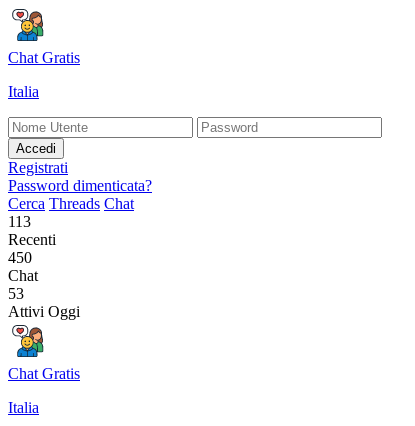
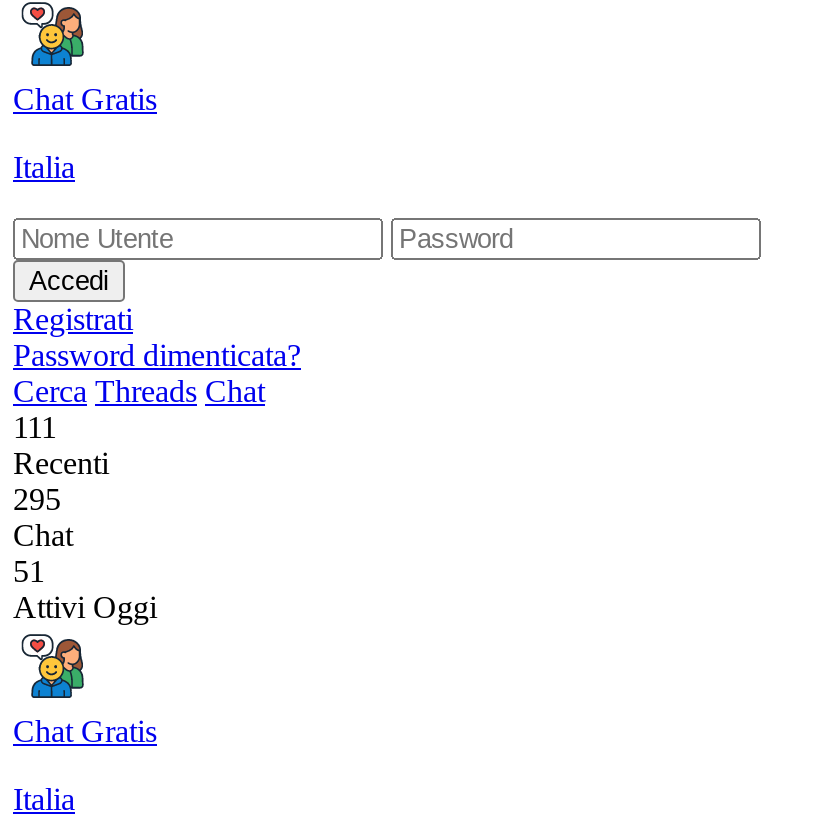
- 113
+ 111

- 450
+ 295

- 53
+ 51
